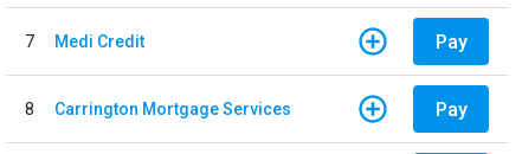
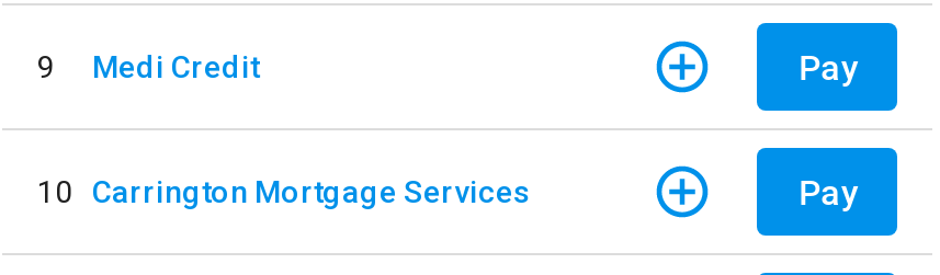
- 7 Medi Credit
+ 9 Medi Credit

- 8
- Carrington Mortgage Services
+ 10 Carrington Mortgage Services
